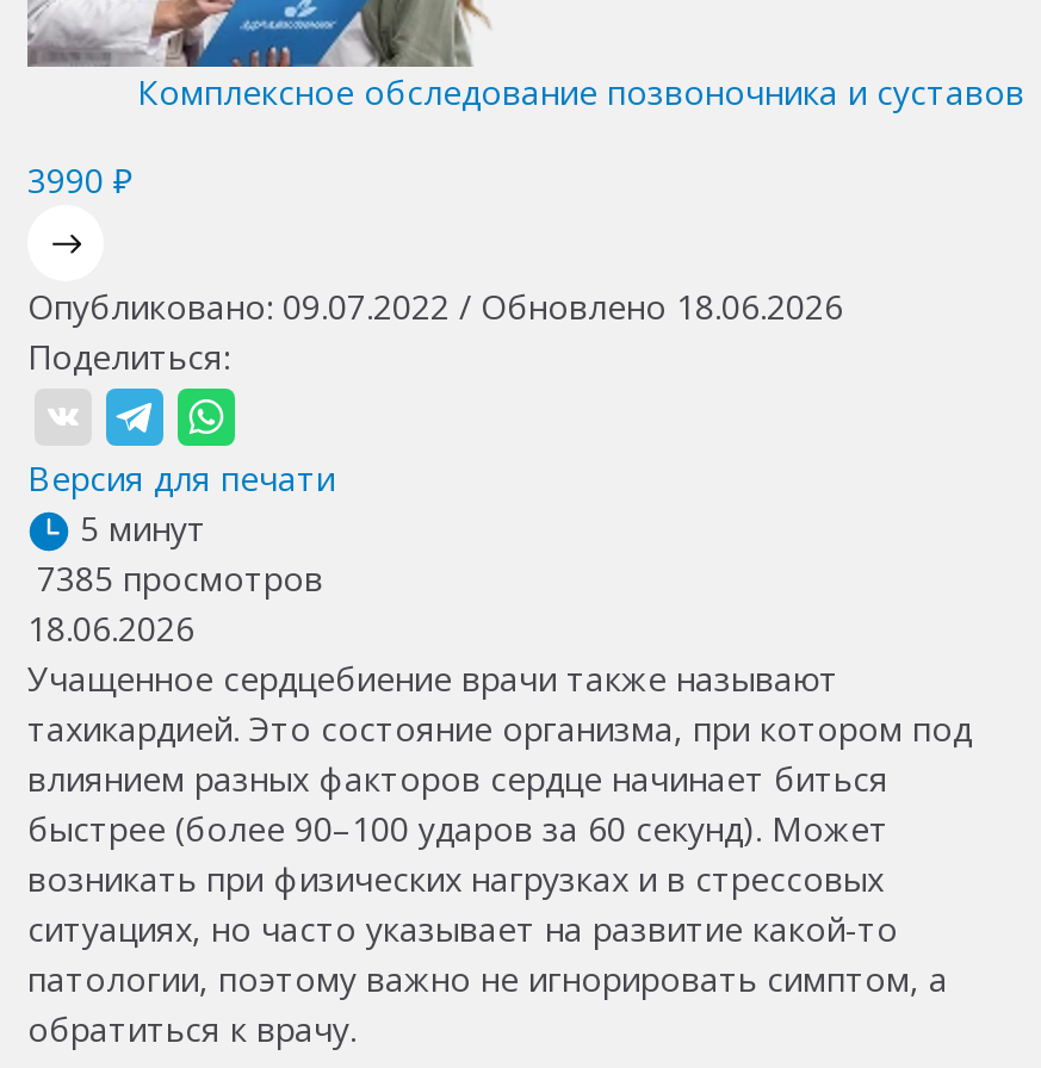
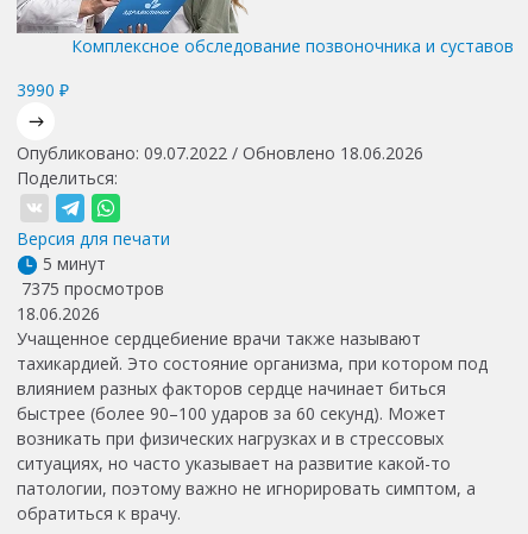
- 7385 просмотров
+ 7375 просмотров
